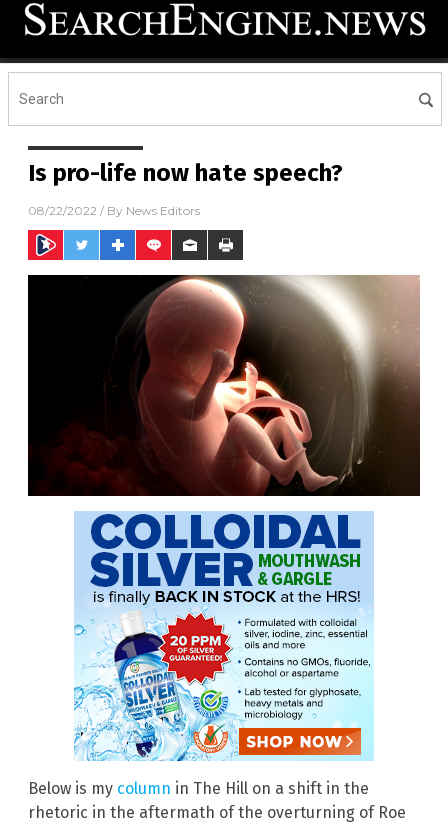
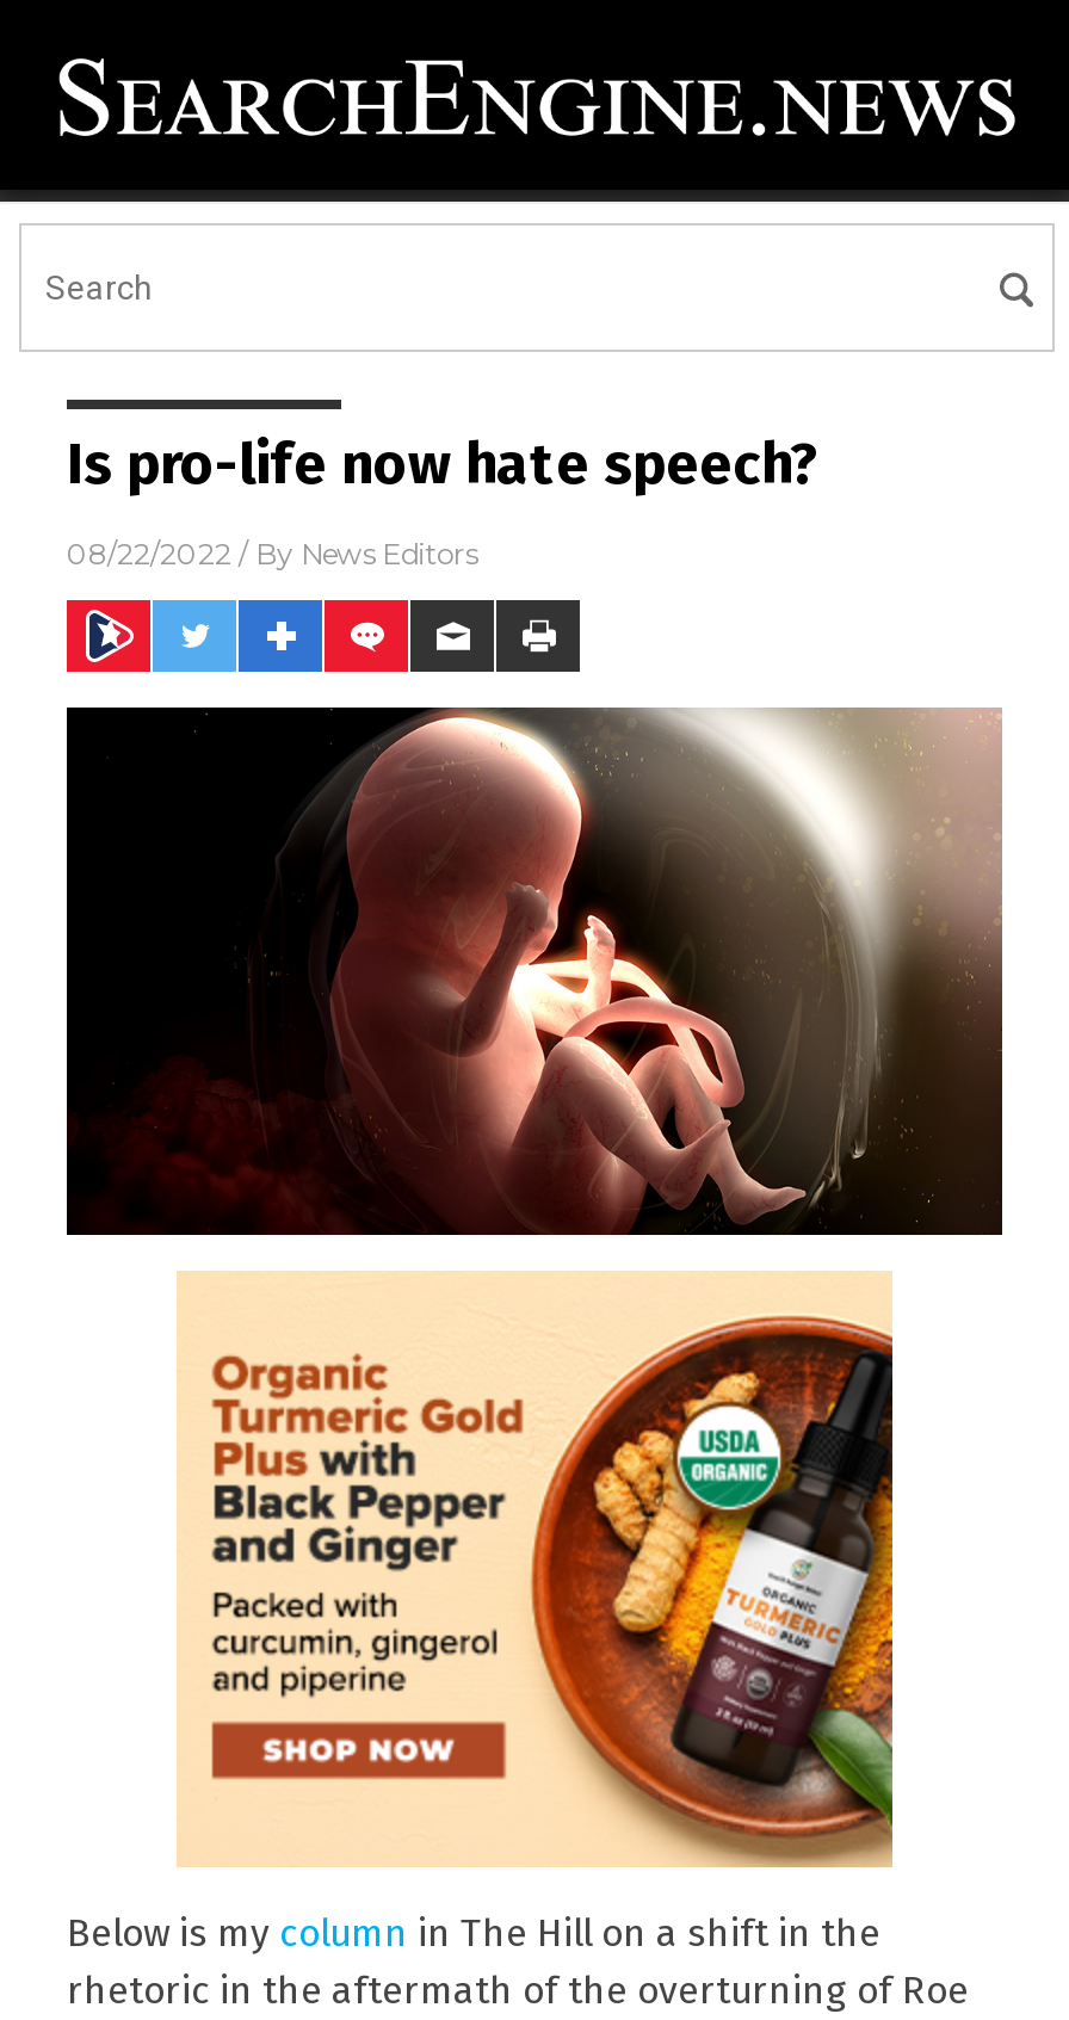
- [image]
+ [image]
